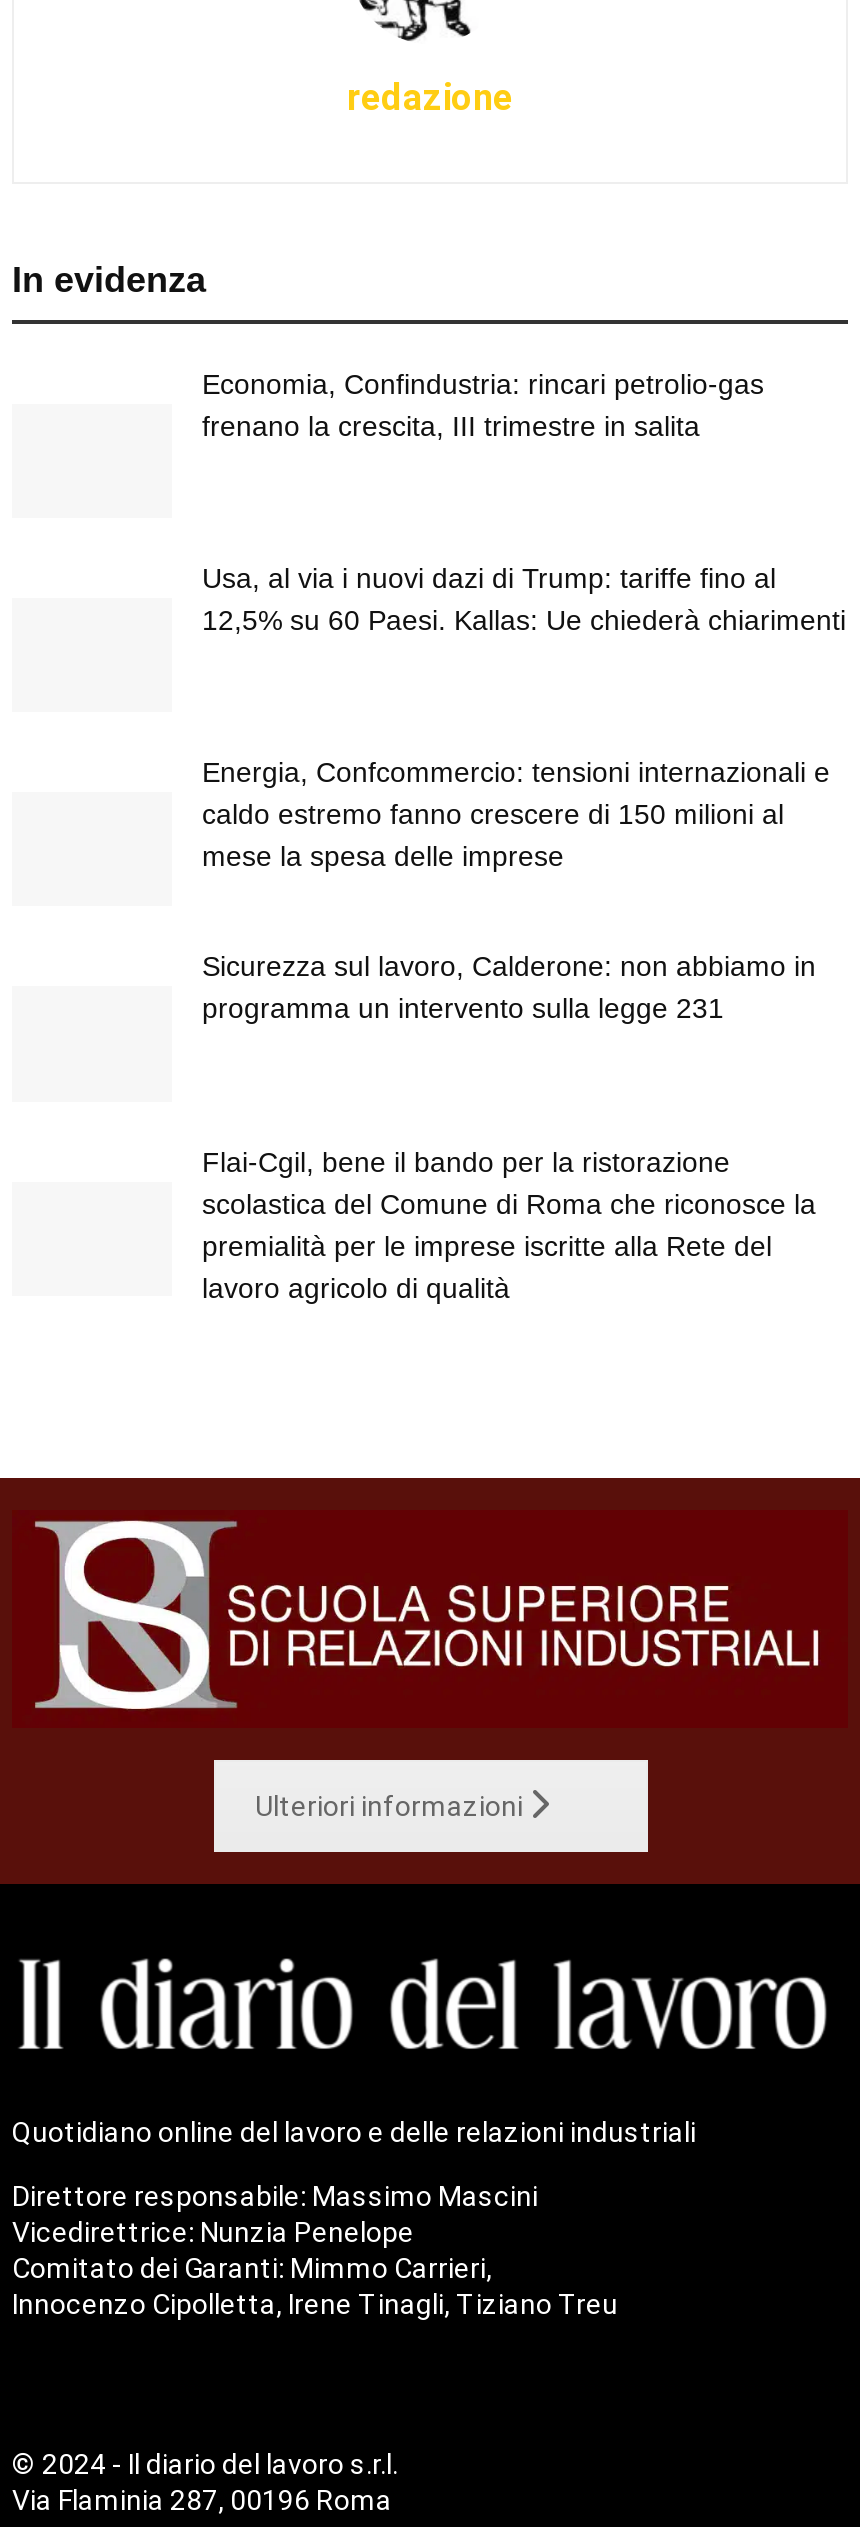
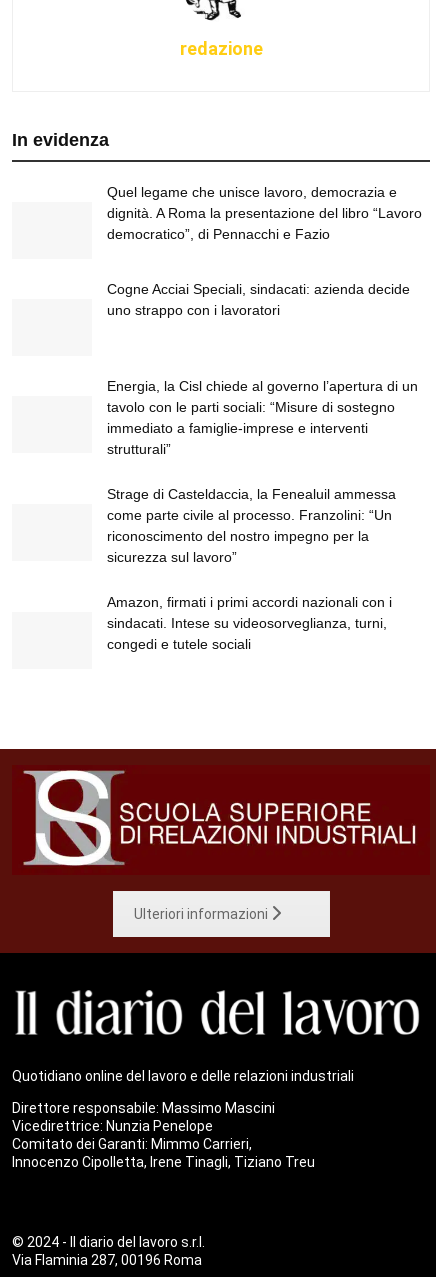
- Economia, Confindustria: rincari petrolio-gas
- frenano la crescita, III trimestre in salita
+ Quel legame che unisce lavoro, democrazia e
+ dignità. A Roma la presentazione del libro “Lavoro
+ democratico”, di Pennacchi e Fazio

- Usa, al via i nuovi dazi di Trump: tariffe fino al
- 12,5% su 60 Paesi. Kallas: Ue chiederà chiarimenti
+ Cogne Acciai Speciali, sindacati: azienda decide
+ uno strappo con i lavoratori

- Energia, Confcommercio: tensioni internazionali e
- caldo estremo fanno crescere di 150 milioni al
- mese la spesa delle imprese
+ Energia, la Cisl chiede al governo l’apertura di un
+ tavolo con le parti sociali: “Misure di sostegno
+ immediato a famiglie-imprese e interventi
+ strutturali”

- Sicurezza sul lavoro, Calderone: non abbiamo in
- programma un intervento sulla legge 231
+ Strage di Casteldaccia, la Fenealuil ammessa
+ come parte civile al processo. Franzolini: “Un
+ riconoscimento del nostro impegno per la
+ sicurezza sul lavoro”

- Flai-Cgil, bene il bando per la ristorazione
- scolastica del Comune di Roma che riconosce la
- premialità per le imprese iscritte alla Rete del
- lavoro agricolo di qualità
+ Amazon, firmati i primi accordi nazionali con i
+ sindacati. Intese su videosorveglianza, turni,
+ congedi e tutele sociali
